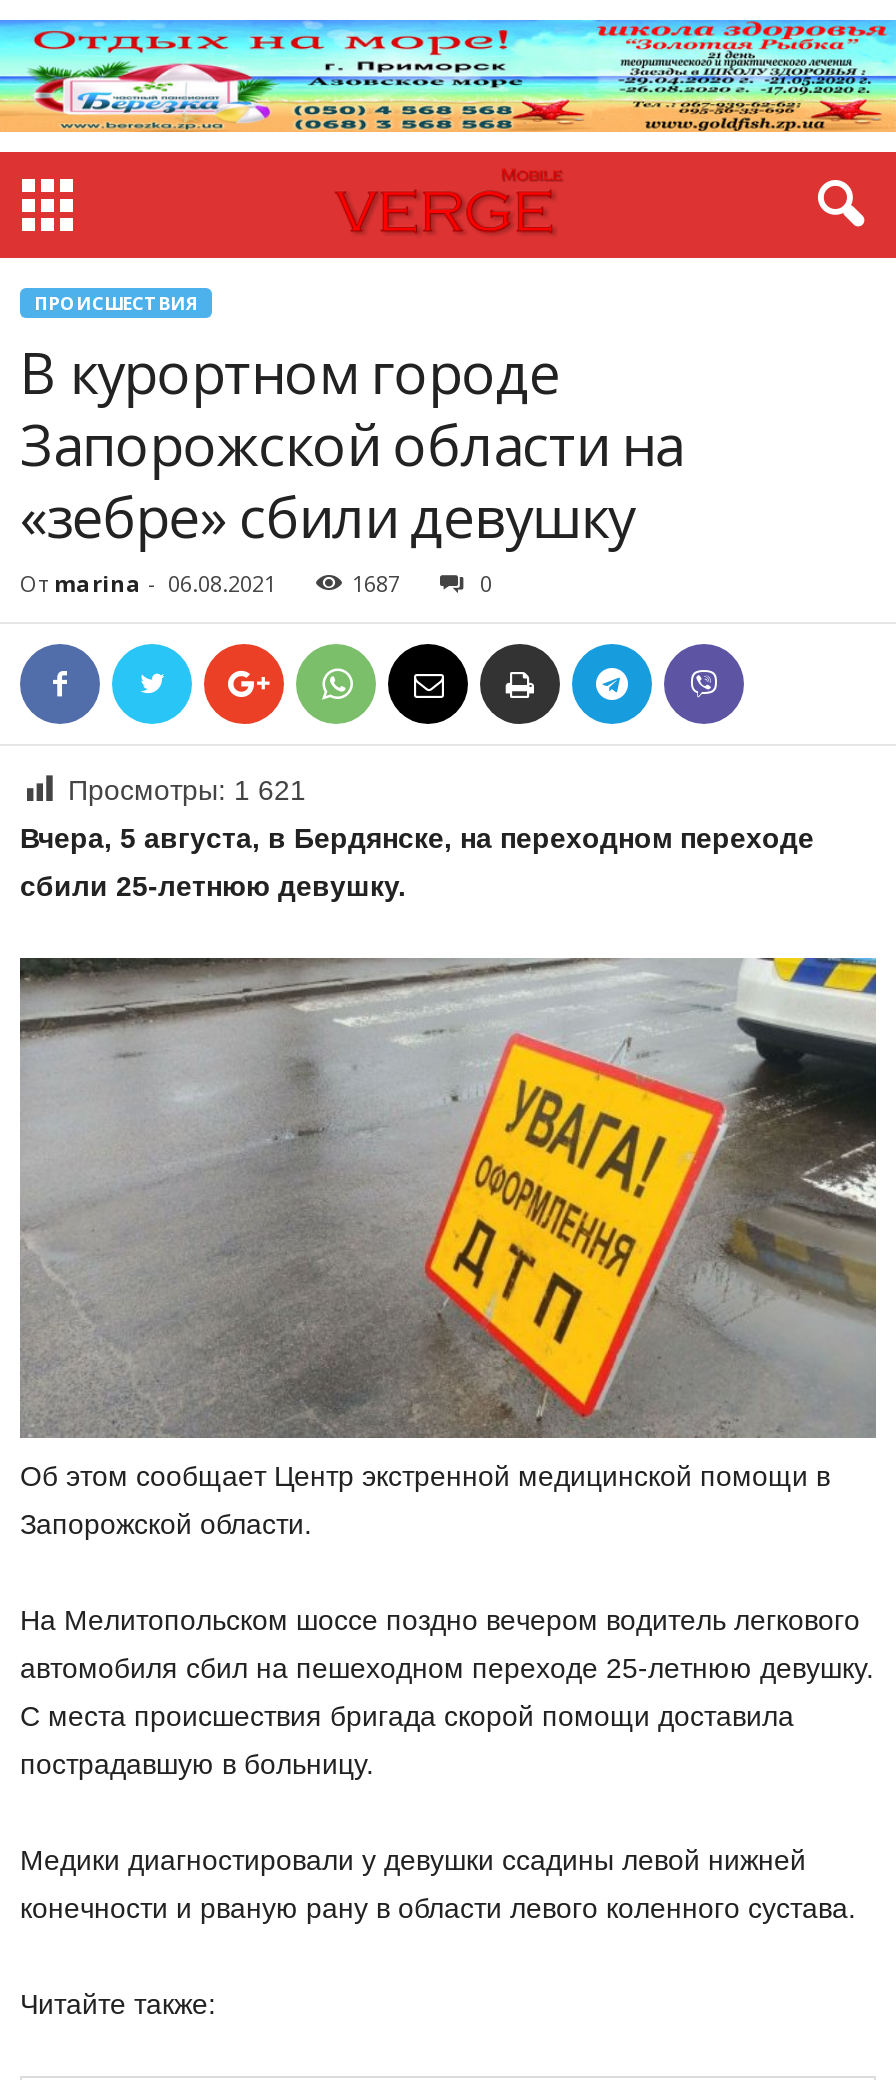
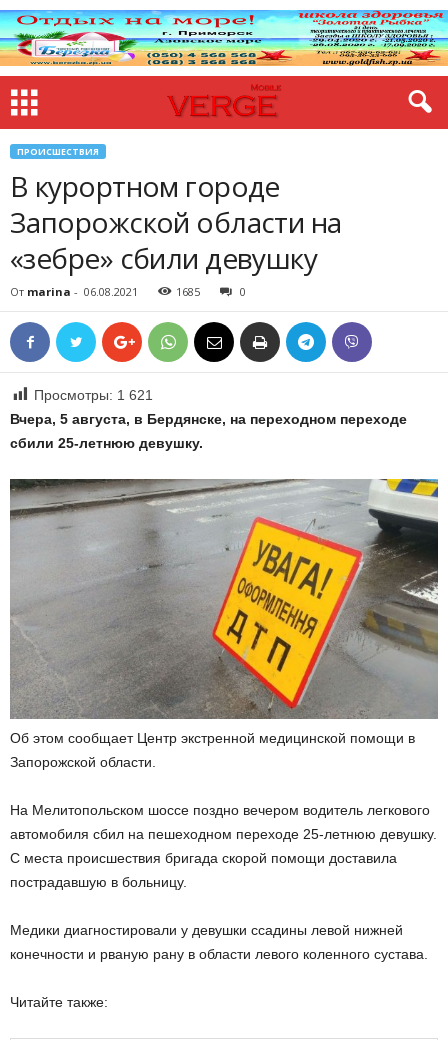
- 1687
+ 1685
